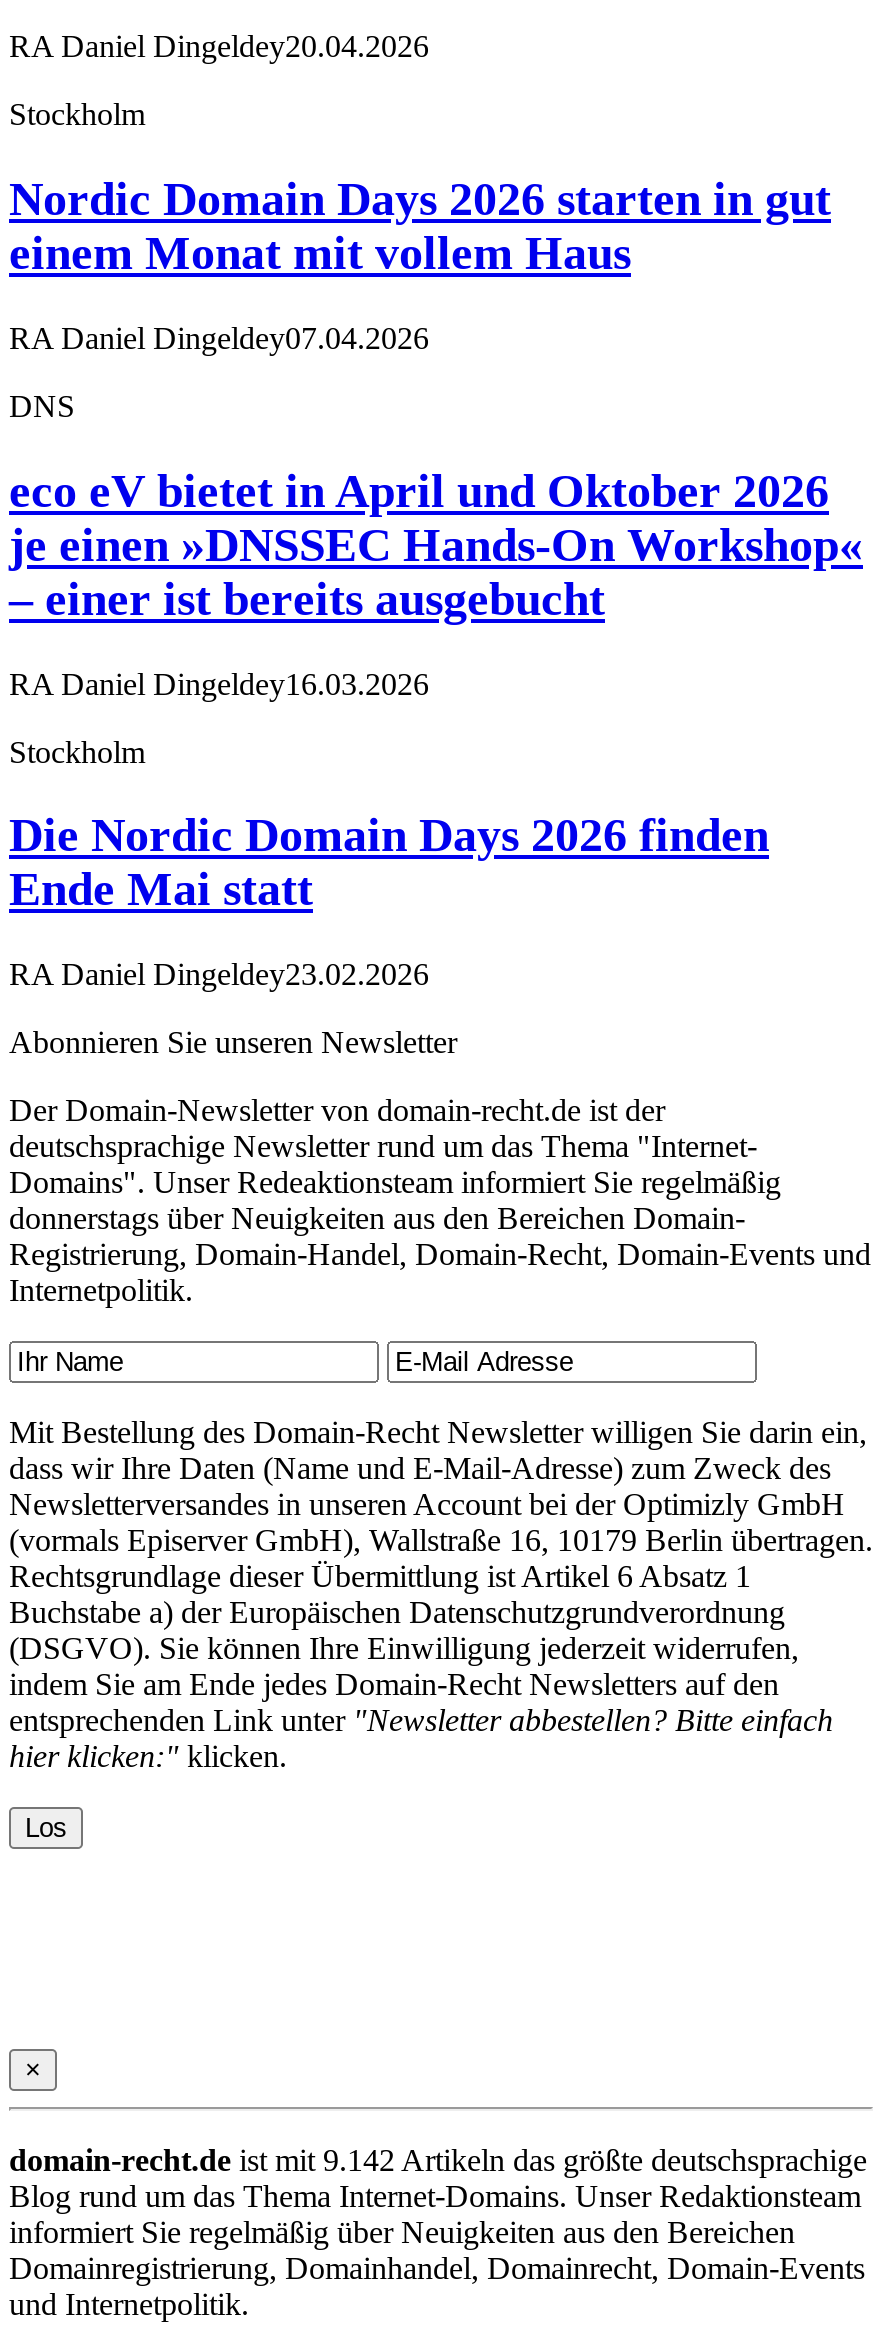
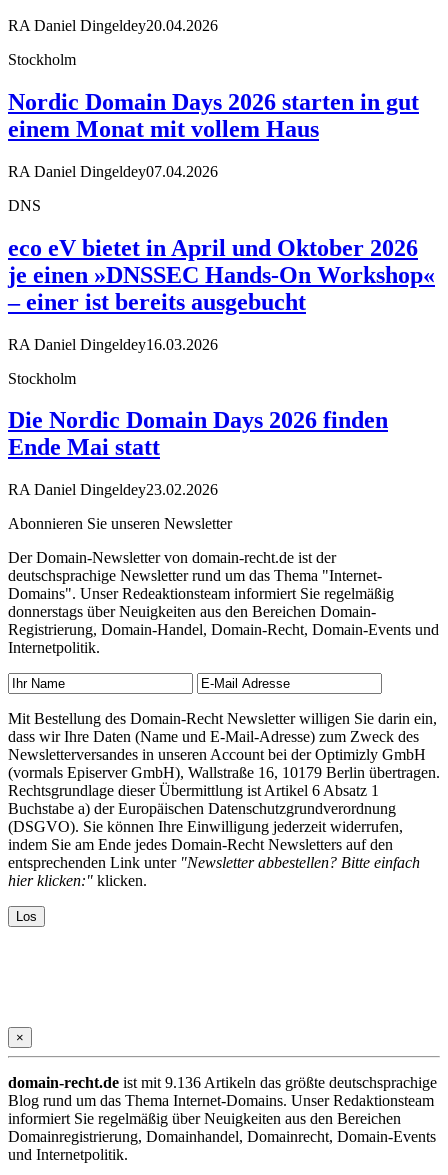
- domain-recht.de ist mit 9.142 Artikeln das größte deutschsprachige
+ domain-recht.de ist mit 9.136 Artikeln das größte deutschsprachige
